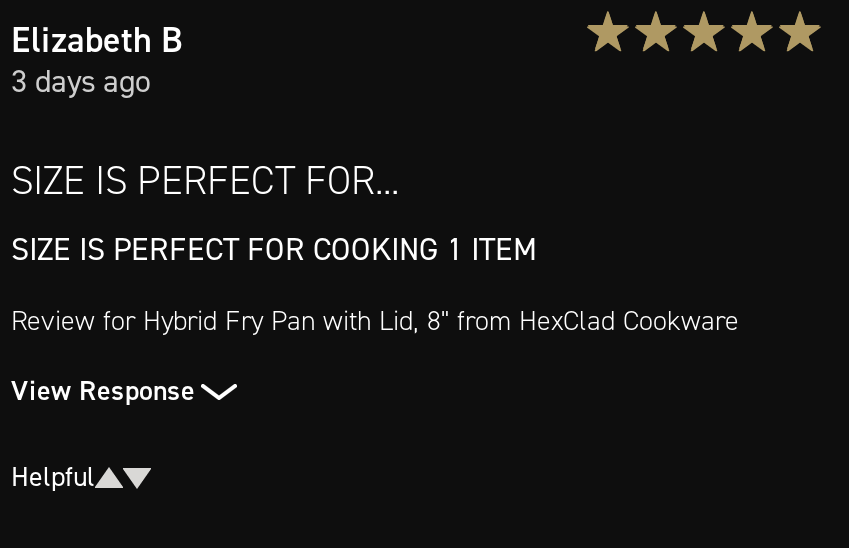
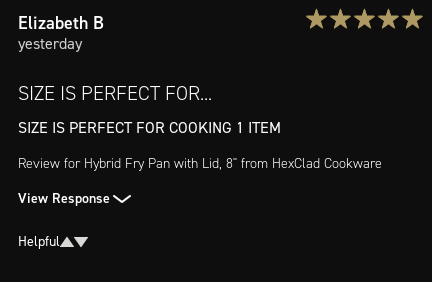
- 3 days ago
+ yesterday
